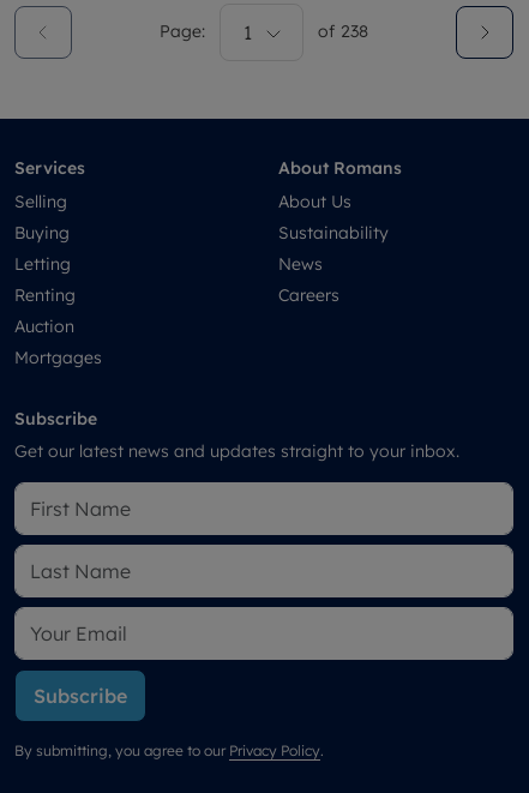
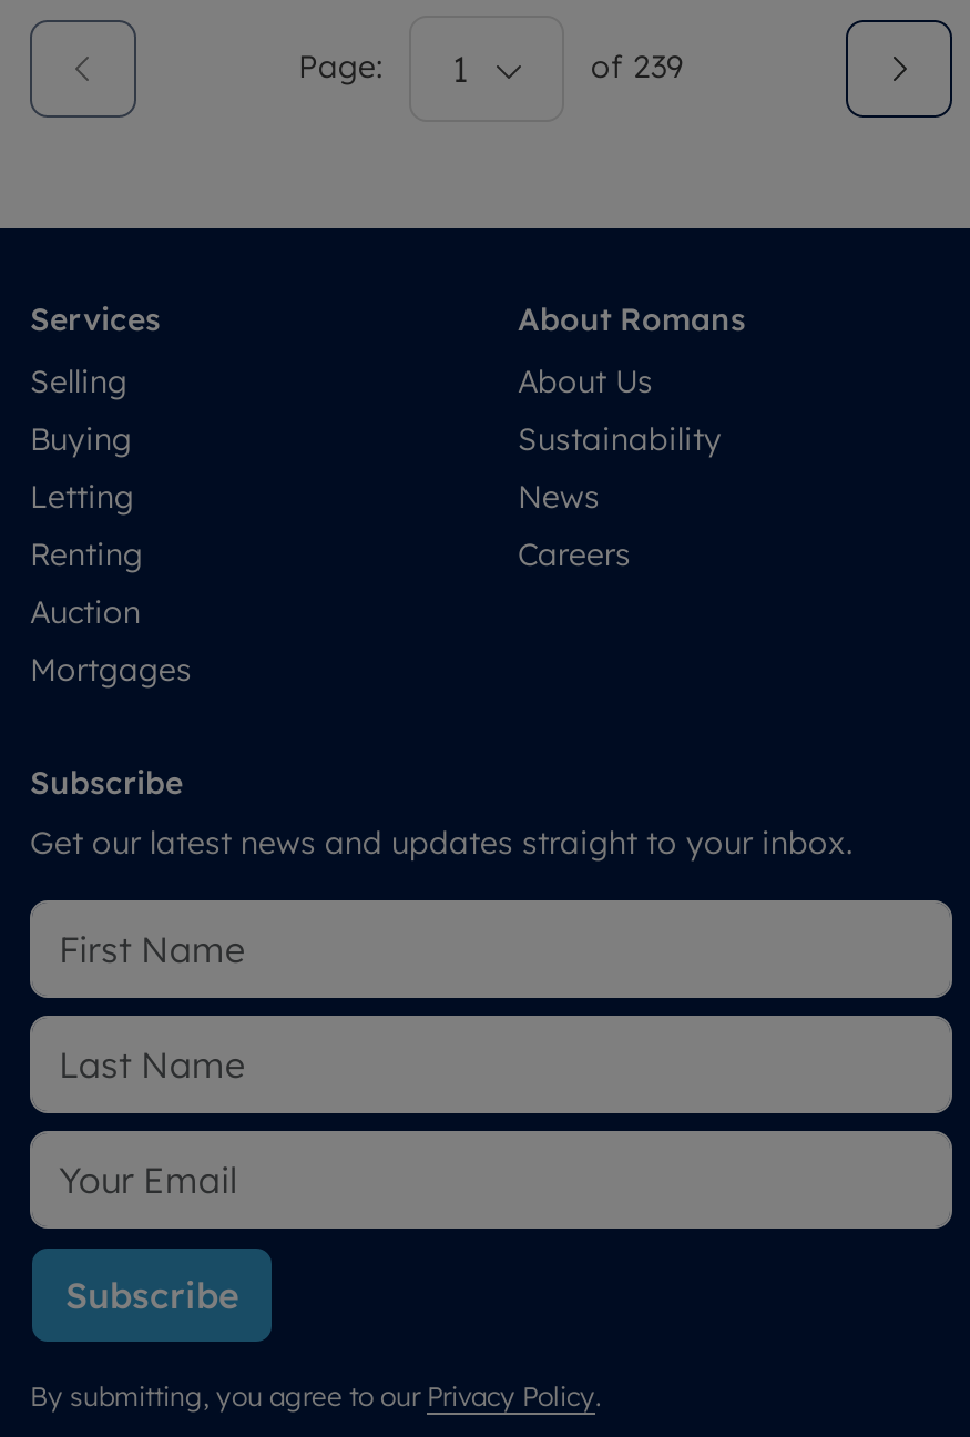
- of 238
+ of 239
